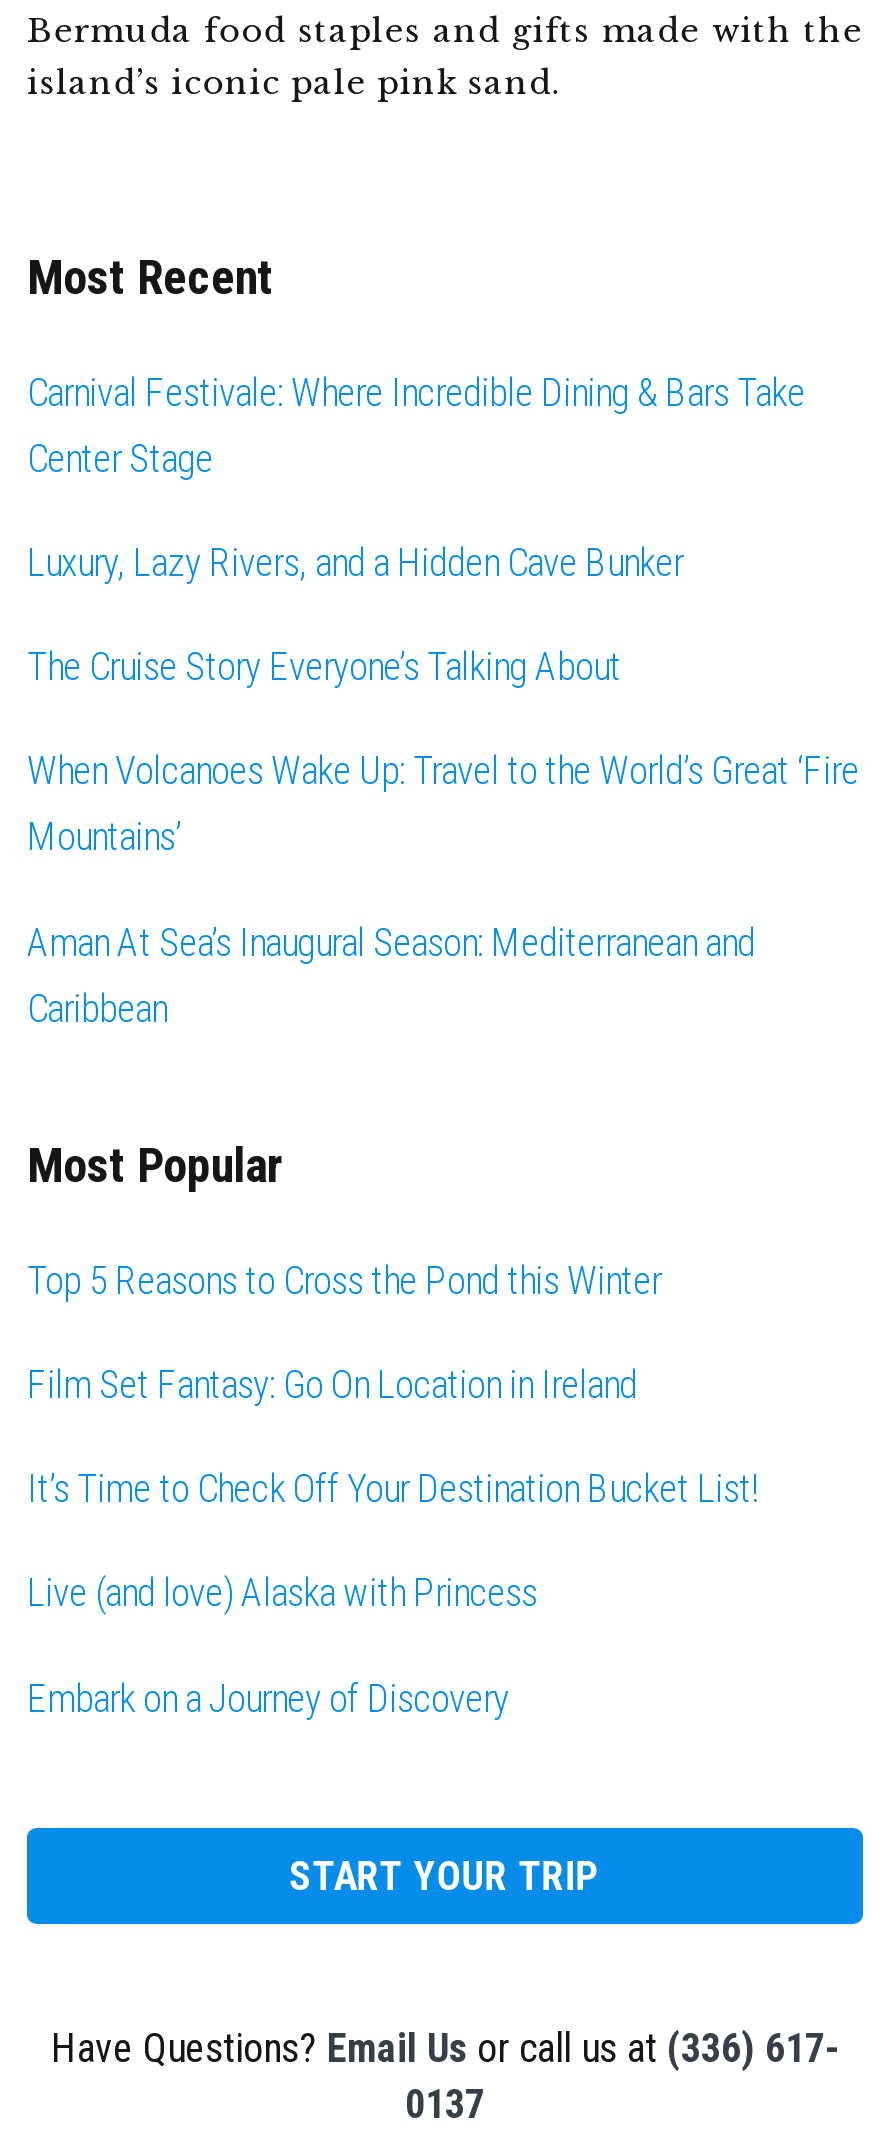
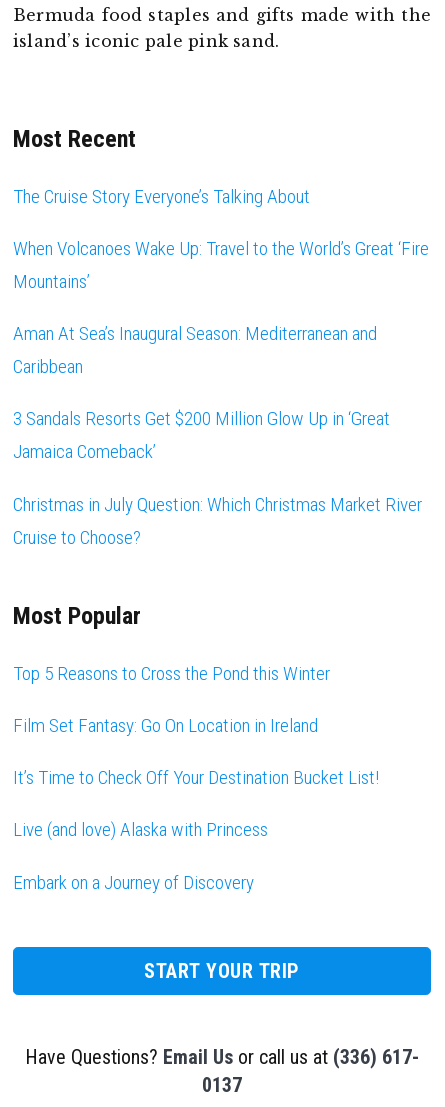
- Carnival Festivale: Where Incredible Dining & Bars Take
- Center Stage
- Luxury, Lazy Rivers, and a Hidden Cave Bunker

moved up: The Cruise Story Everyone’s Talking About | When Volcanoes Wake Up: Travel to the World’s Great ‘Fire | Mountains’ | Aman At Sea’s Inaugural Season: Mediterranean and | Caribbean

+ 3 Sandals Resorts Get $200 Million Glow Up in ‘Great
+ Jamaica Comeback’
+ Christmas in July Question: Which Christmas Market River
+ Cruise to Choose?
